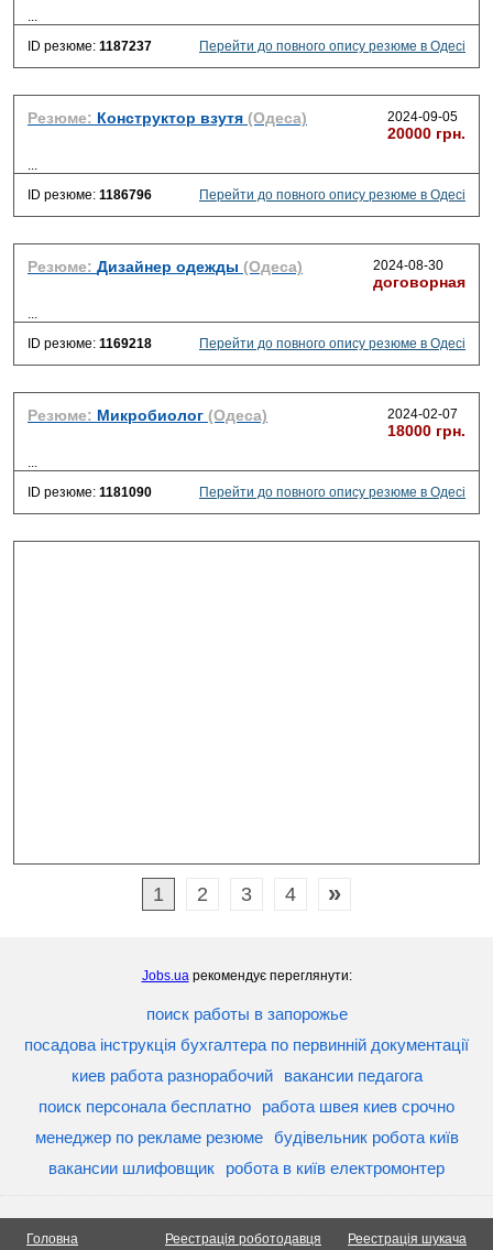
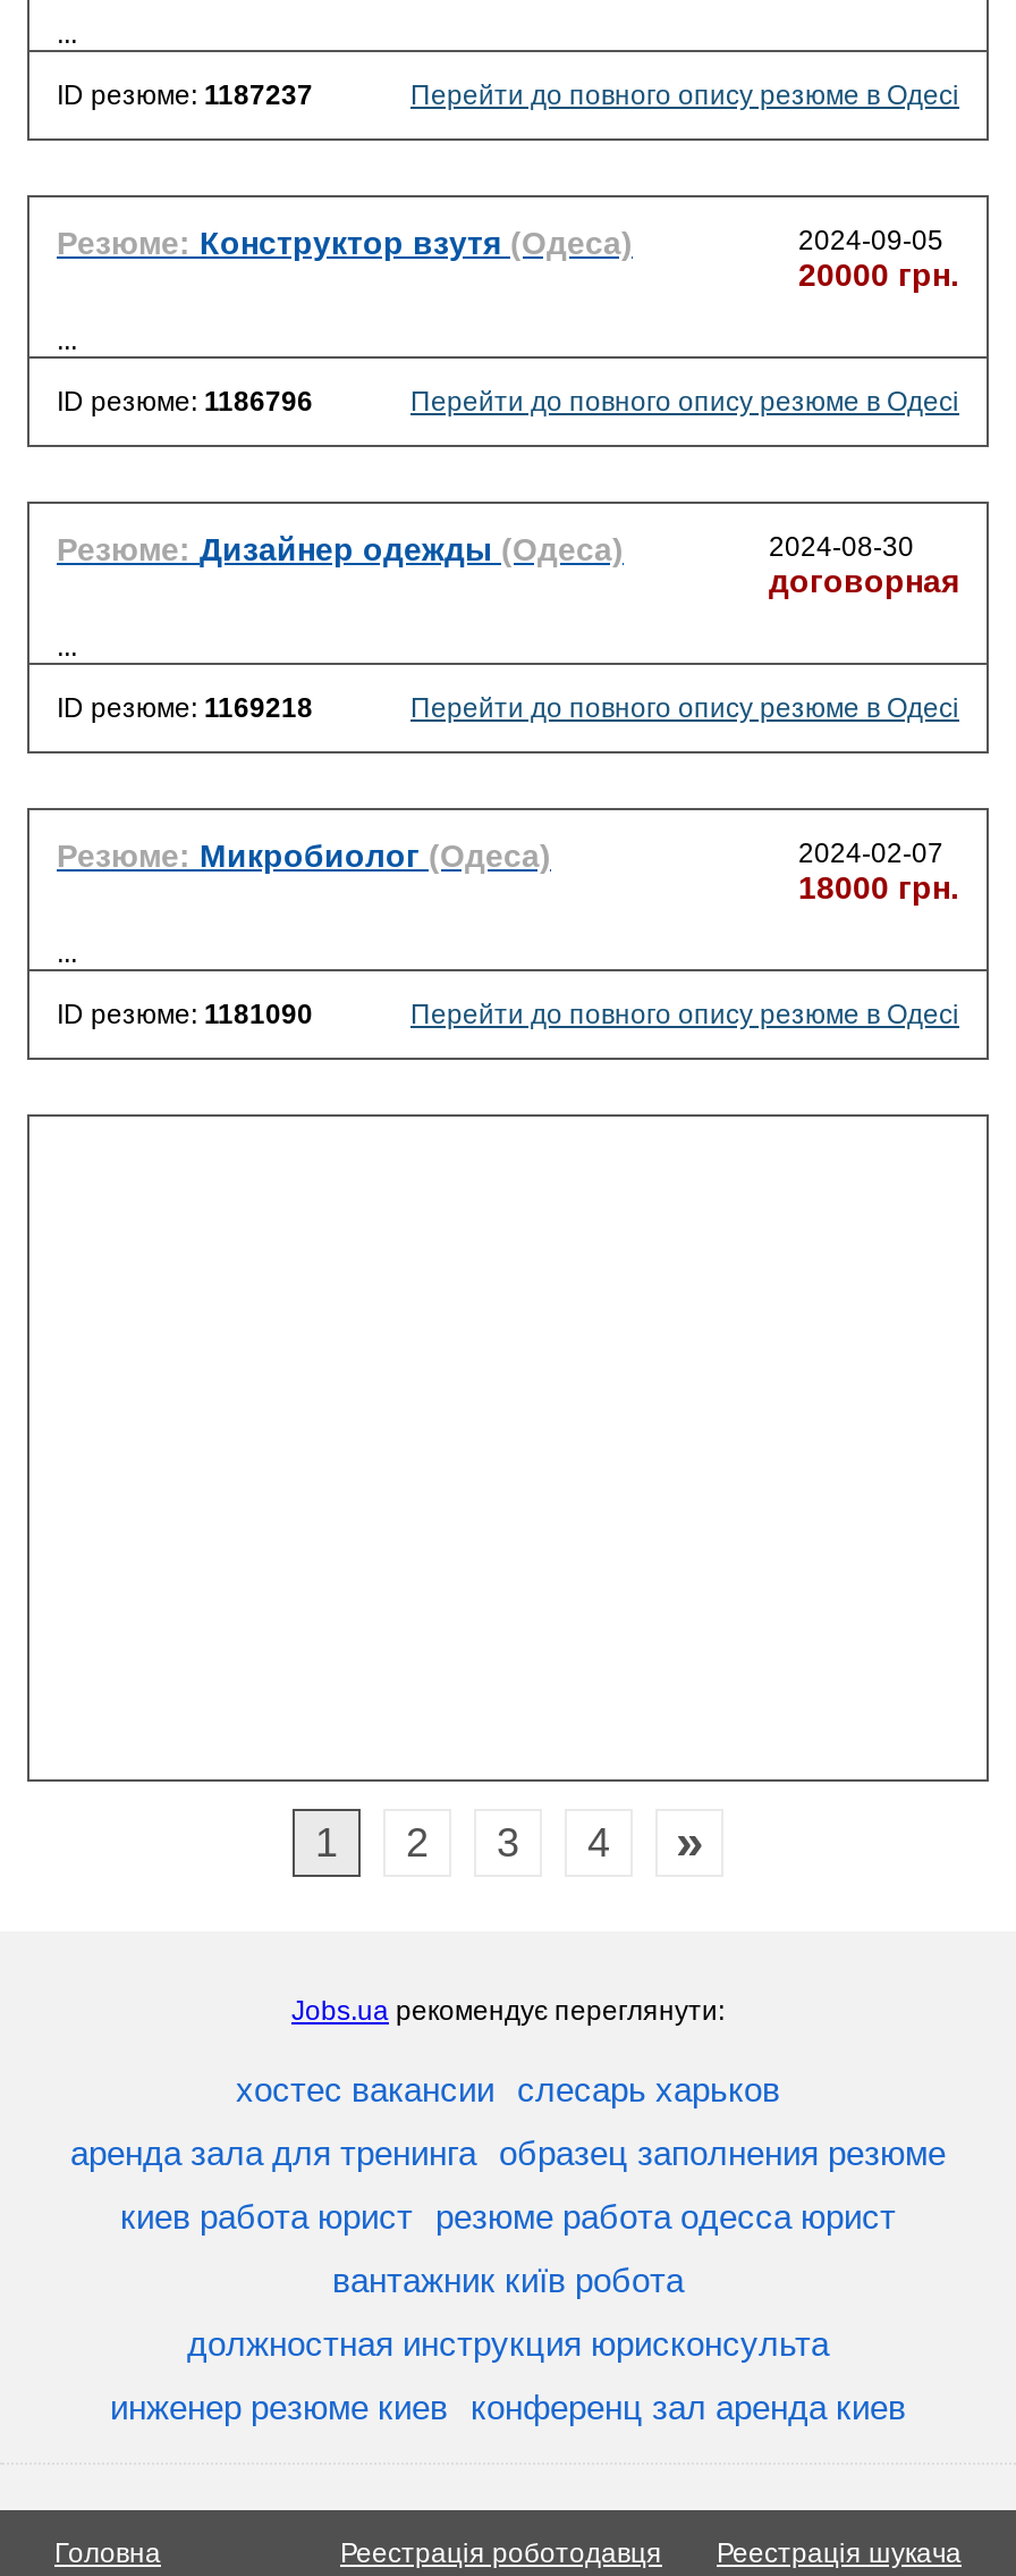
- поиск работы в запорожье
+ хостес вакансии слесарь харьков

- посадова інструкція бухгалтера по первинній документації
+ аренда зала для тренинга образец заполнения резюме

- киев работа разнорабочий вакансии педагога
+ киев работа юрист резюме работа одесса юрист

- поиск персонала бесплатно работа швея киев срочно
+ вантажник київ робота

- менеджер по рекламе резюме будівельник робота київ
+ должностная инструкция юрисконсульта

- вакансии шлифовщик робота в київ електромонтер
+ инженер резюме киев конференц зал аренда киев
